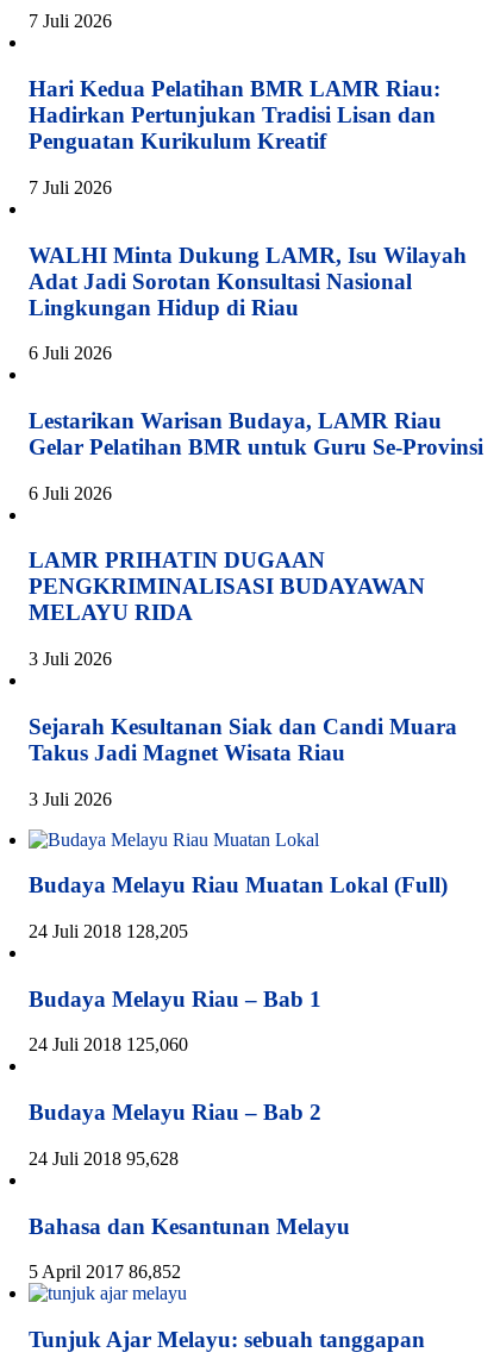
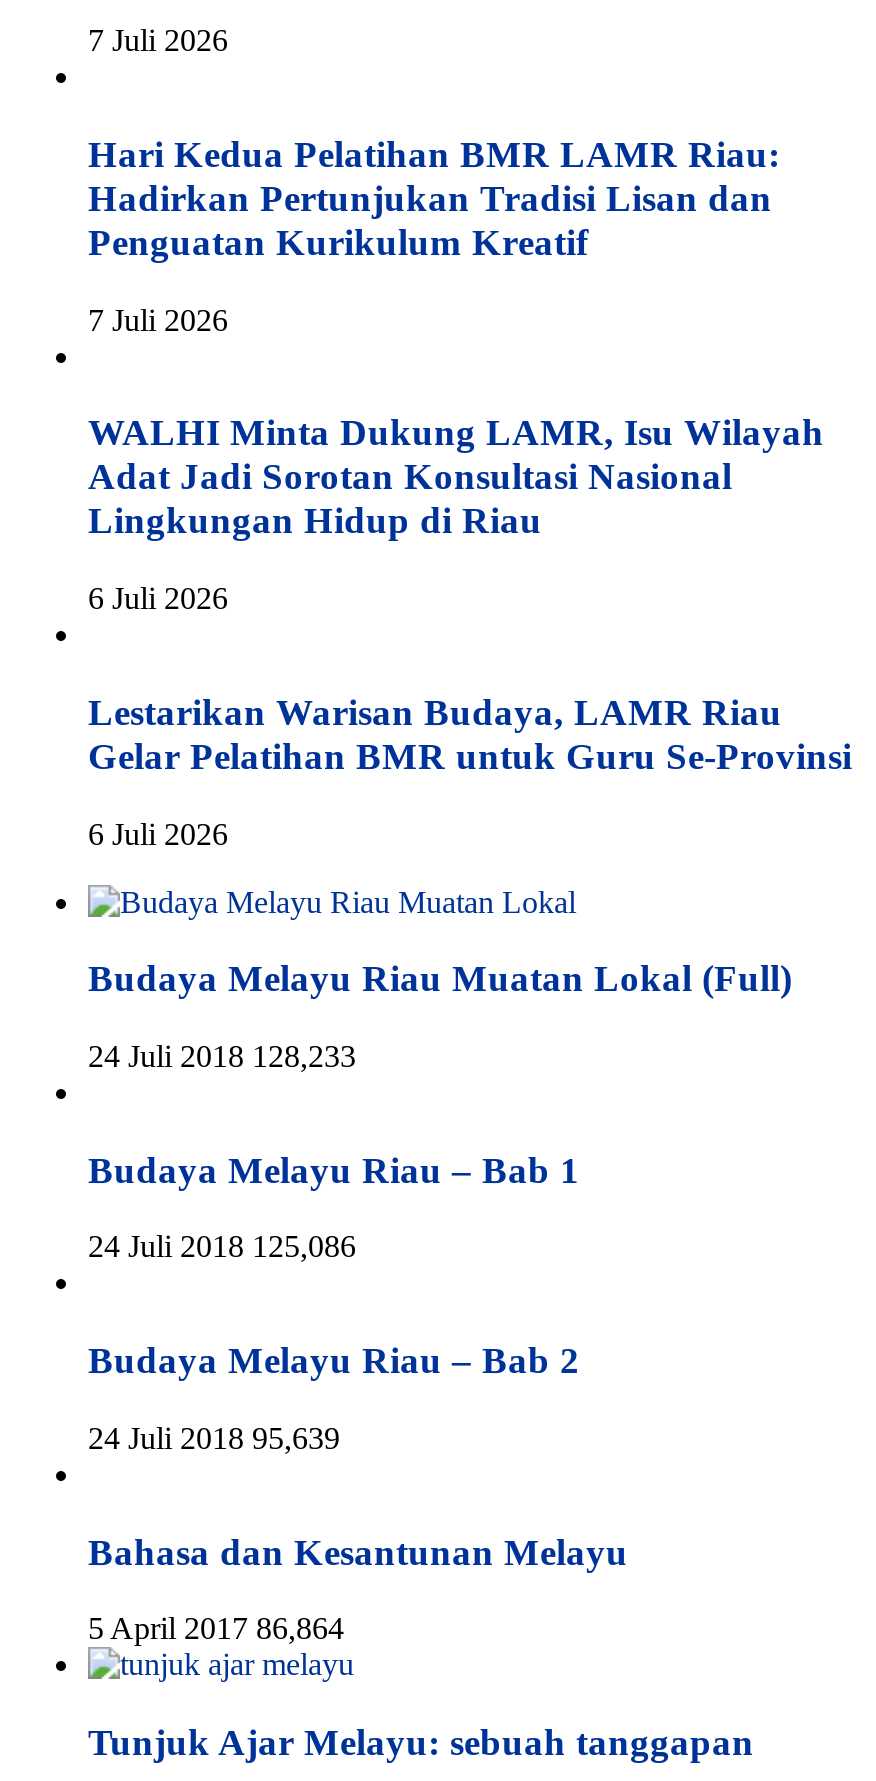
- LAMR PRIHATIN DUGAAN
- PENGKRIMINALISASI BUDAYAWAN
- MELAYU RIDA
- 3 Juli 2026
- Sejarah Kesultanan Siak dan Candi Muara
- Takus Jadi Magnet Wisata Riau
- 3 Juli 2026

- 24 Juli 2018 128,205
+ 24 Juli 2018 128,233

- 24 Juli 2018 125,060
+ 24 Juli 2018 125,086

- 24 Juli 2018 95,628
+ 24 Juli 2018 95,639

- 5 April 2017 86,852
+ 5 April 2017 86,864
